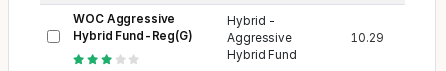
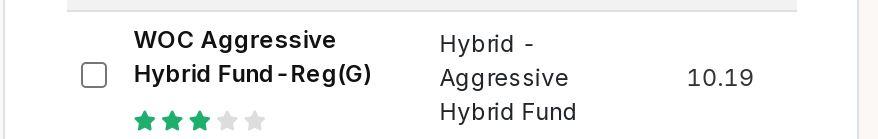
- 10.29
+ 10.19
